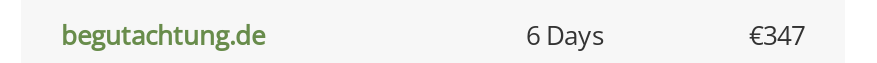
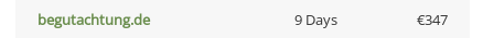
- 6 Days
+ 9 Days
